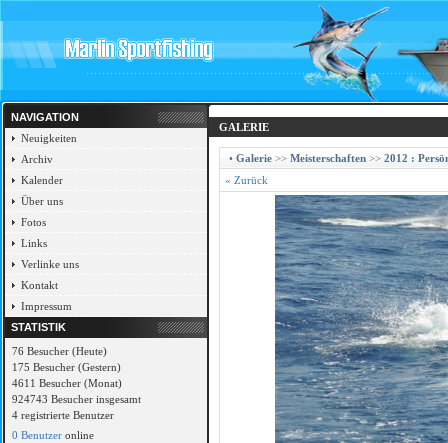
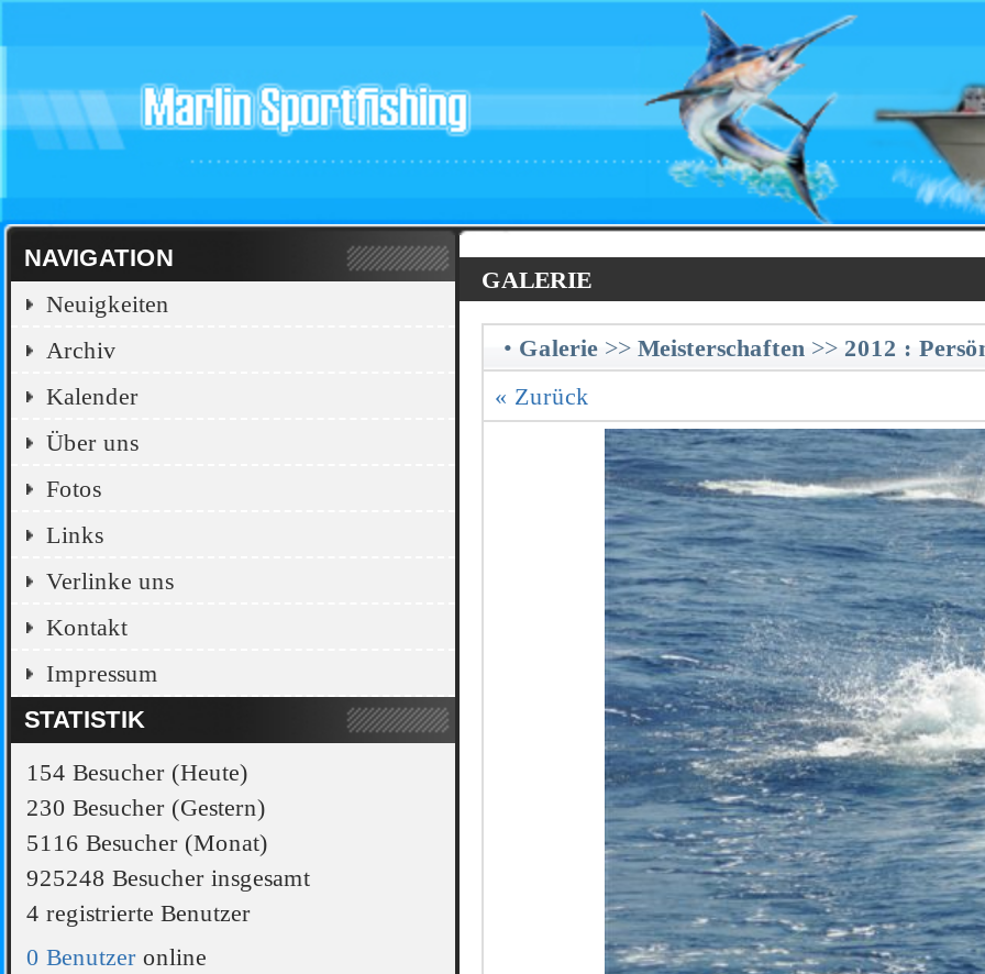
- 76 Besucher (Heute)
+ 154 Besucher (Heute)

- 175 Besucher (Gestern)
+ 230 Besucher (Gestern)

- 4611 Besucher (Monat)
+ 5116 Besucher (Monat)

- 924743 Besucher insgesamt
+ 925248 Besucher insgesamt
